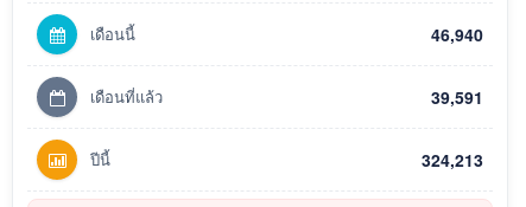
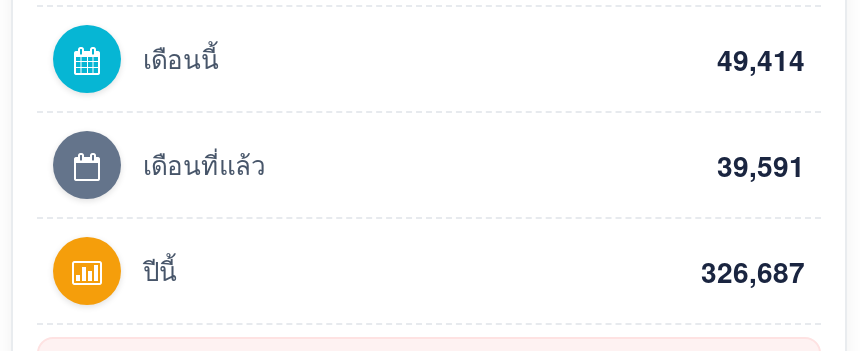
- 46,940
+ 49,414

- 324,213
+ 326,687
